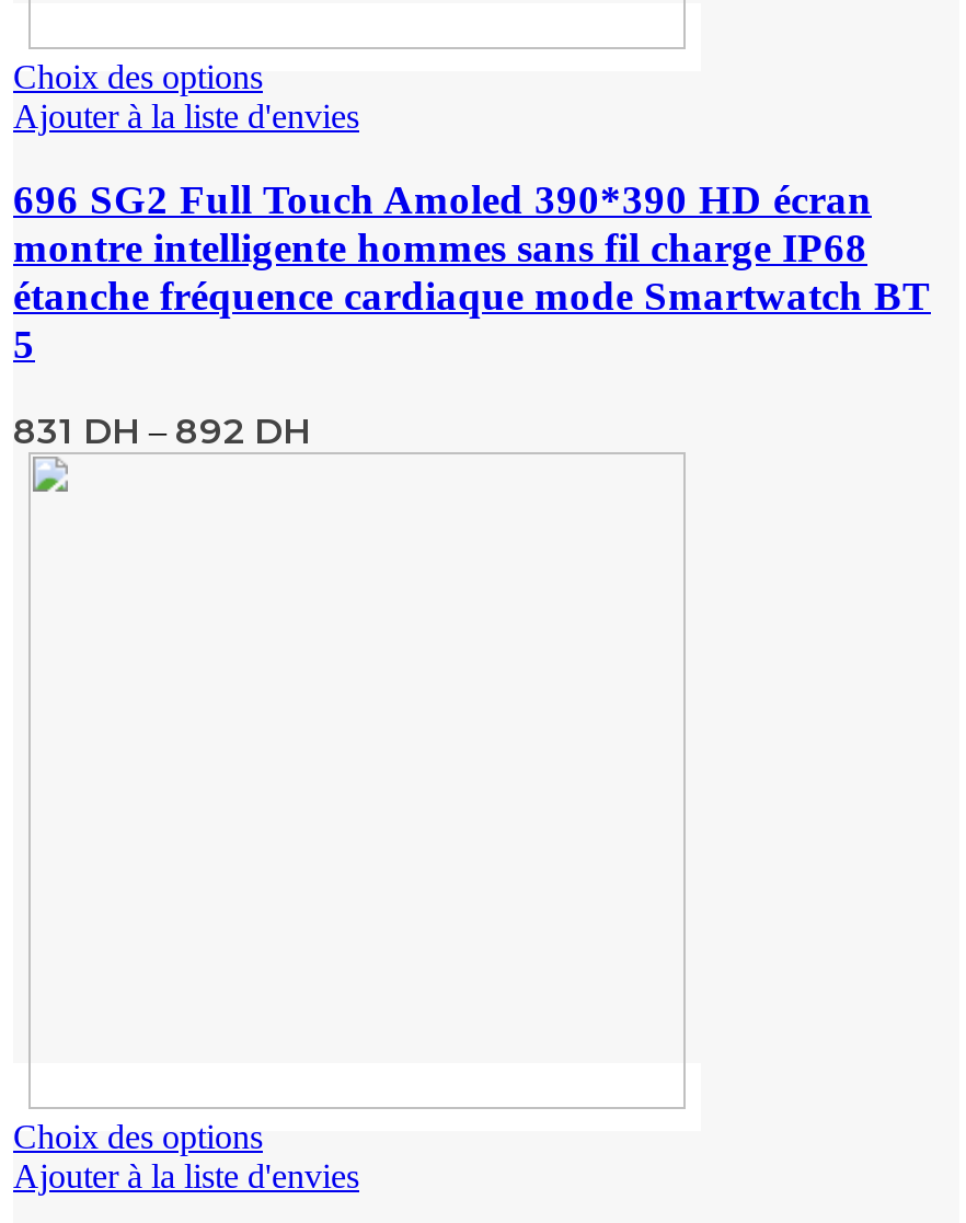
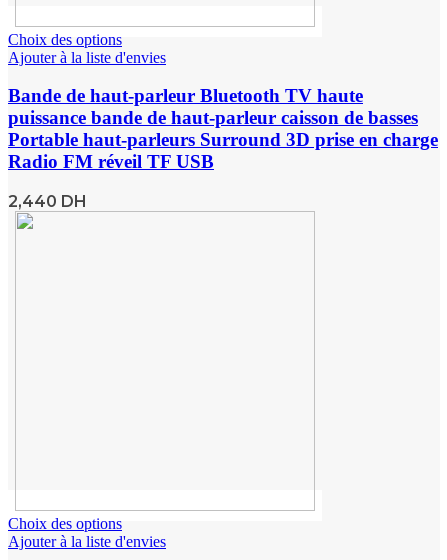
- 696 SG2 Full Touch Amoled 390*390 HD écran
- montre intelligente hommes sans fil charge IP68
- étanche fréquence cardiaque mode Smartwatch BT
- 5
+ Bande de haut-parleur Bluetooth TV haute
+ puissance bande de haut-parleur caisson de basses
+ Portable haut-parleurs Surround 3D prise en charge
+ Radio FM réveil TF USB

- 831 DH – 892 DH
+ 2,440 DH
